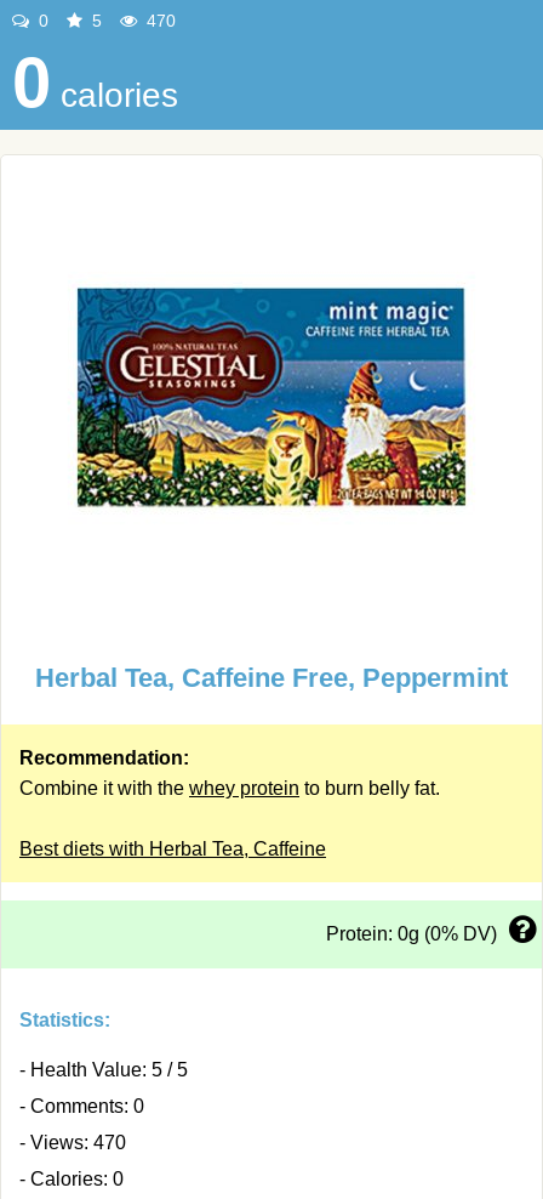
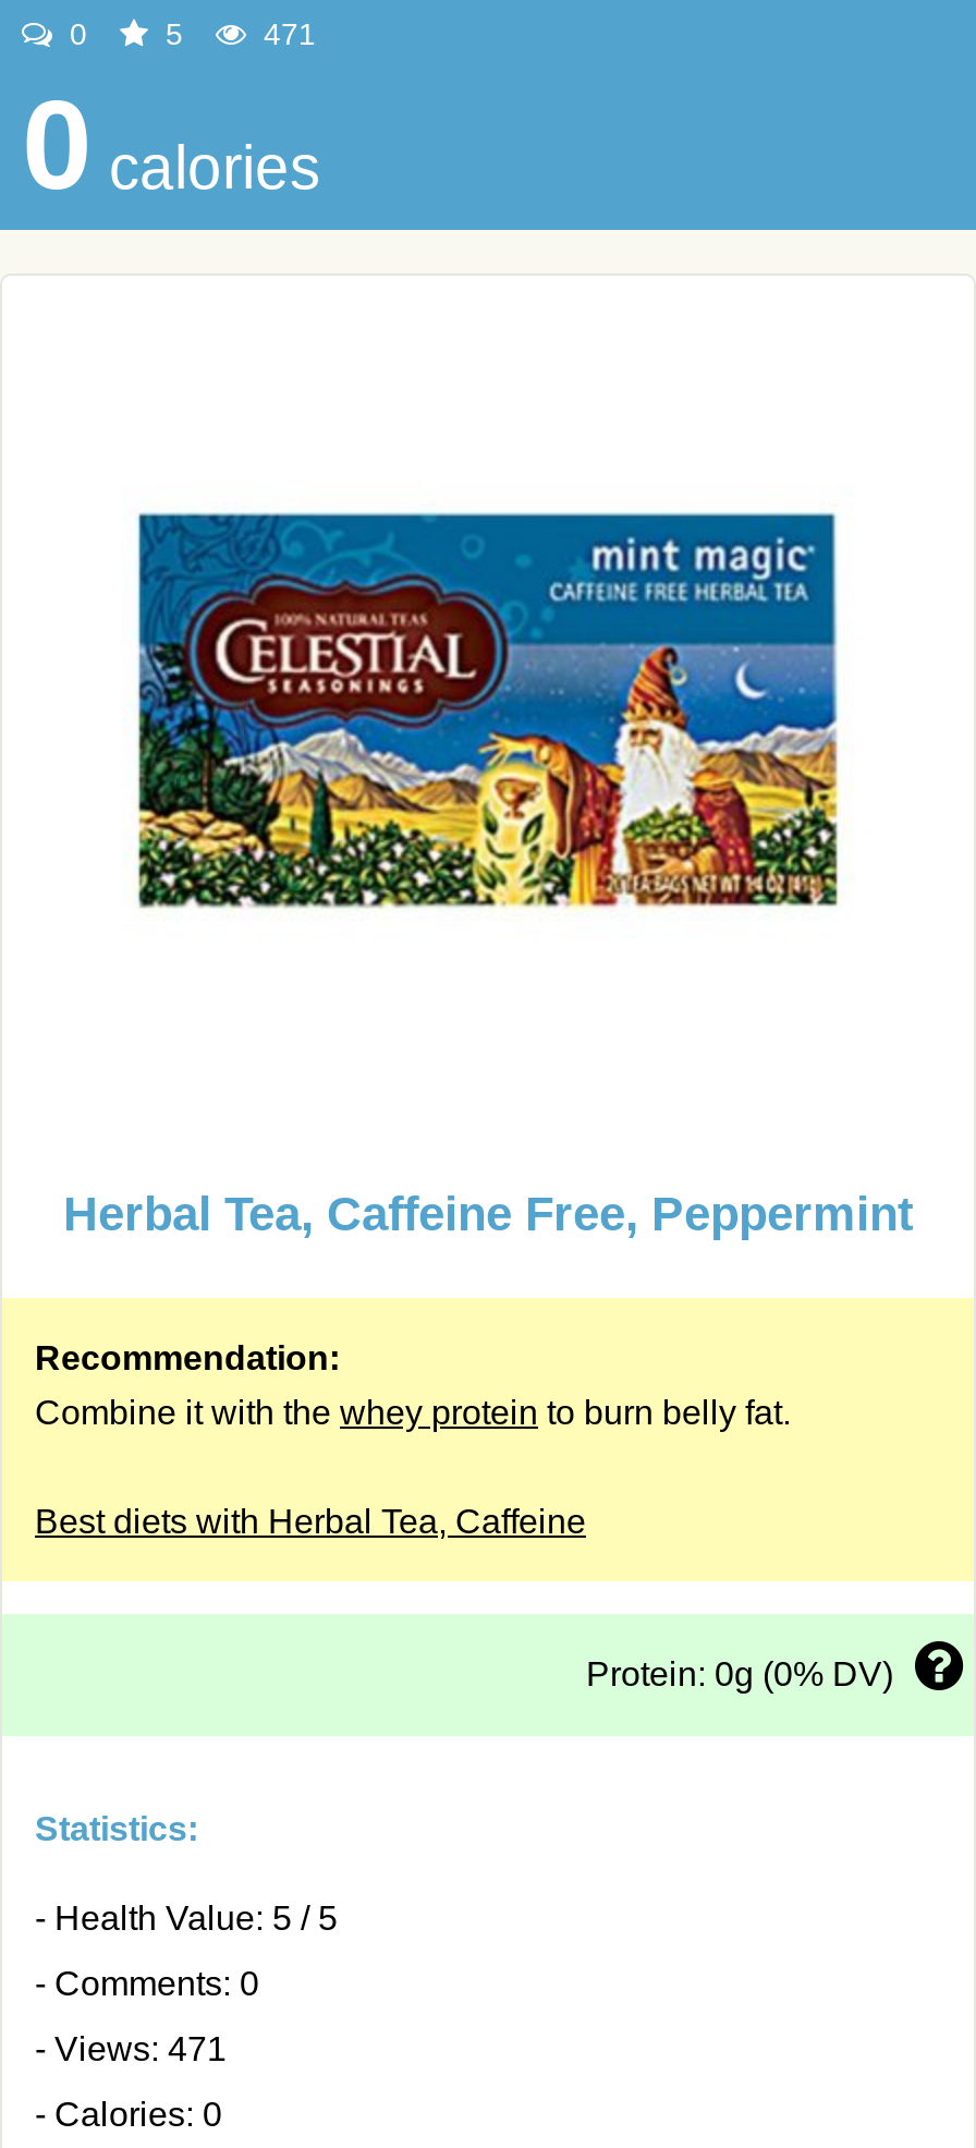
- 470
+ 471

- - Views: 470
+ - Views: 471
